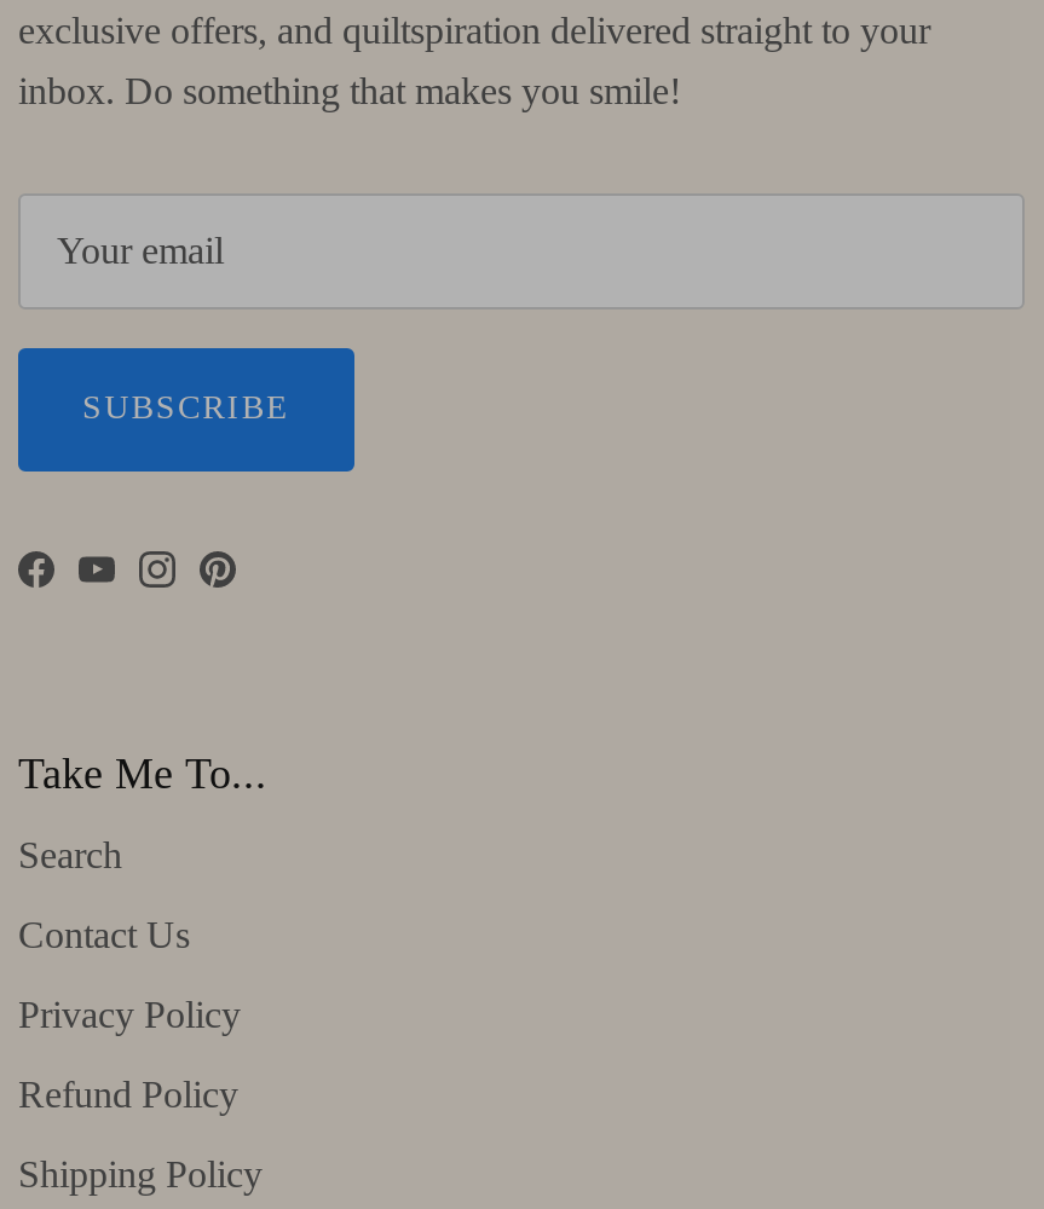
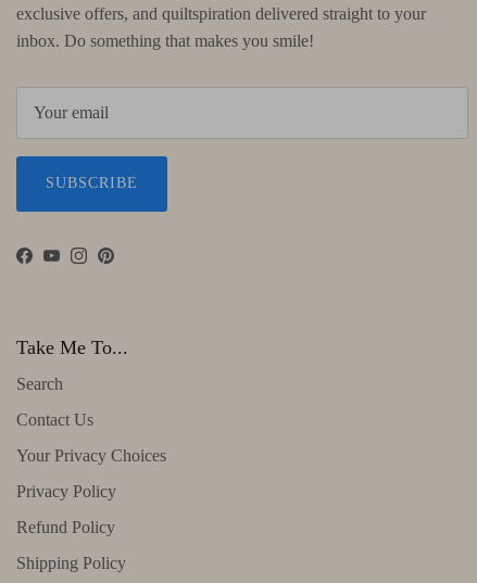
+ Your Privacy Choices
